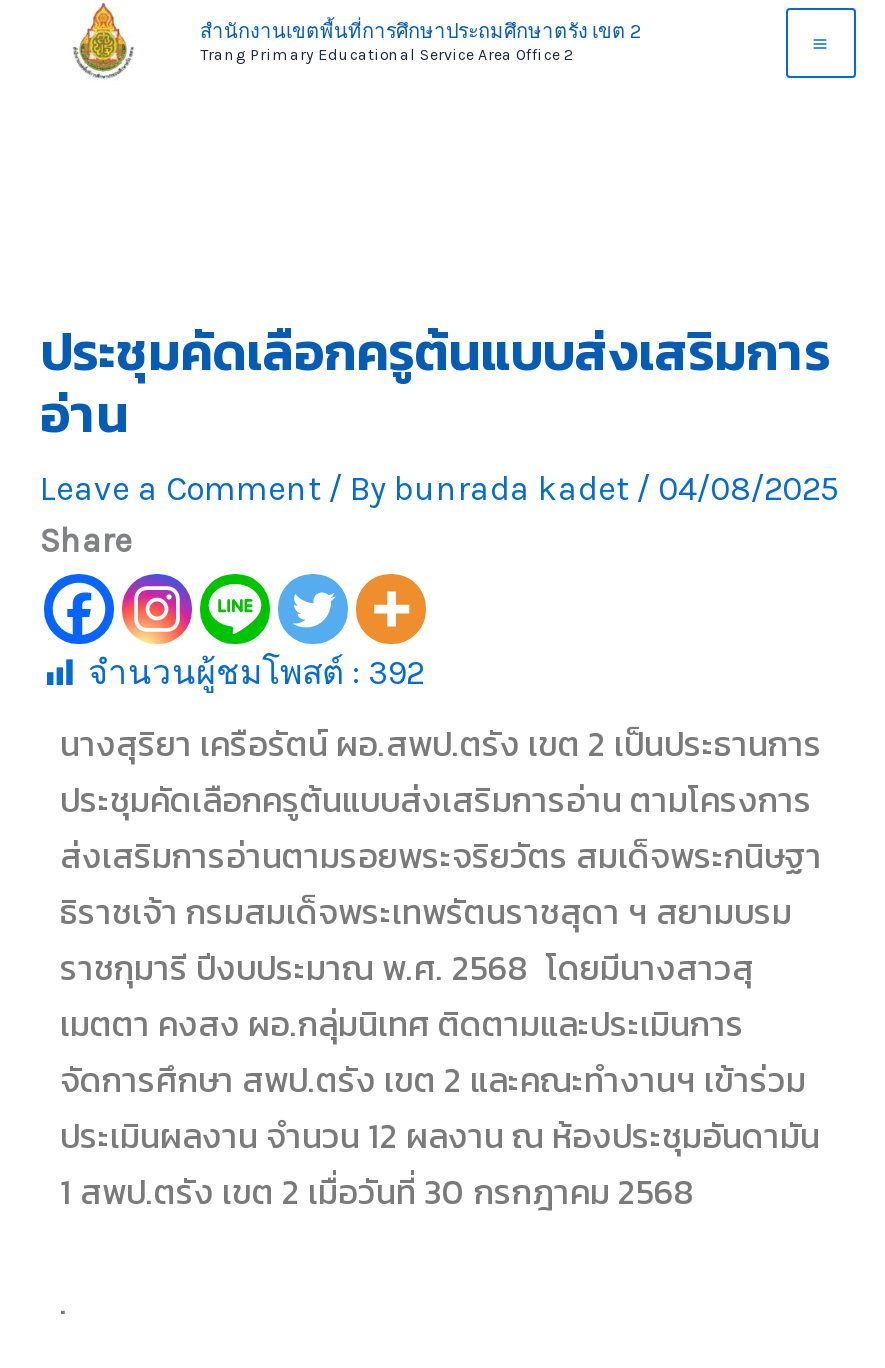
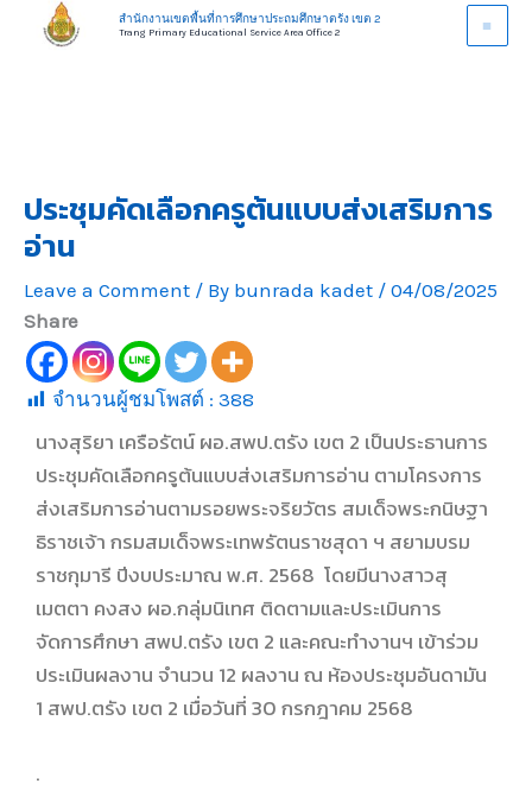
- จำนวนผู้ชมโพสต์ : 392
+ จำนวนผู้ชมโพสต์ : 388
